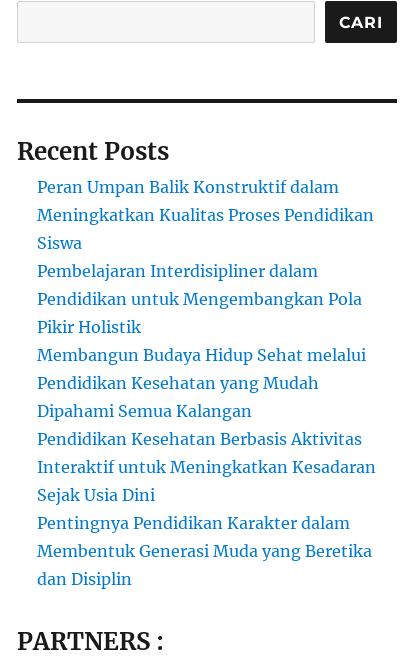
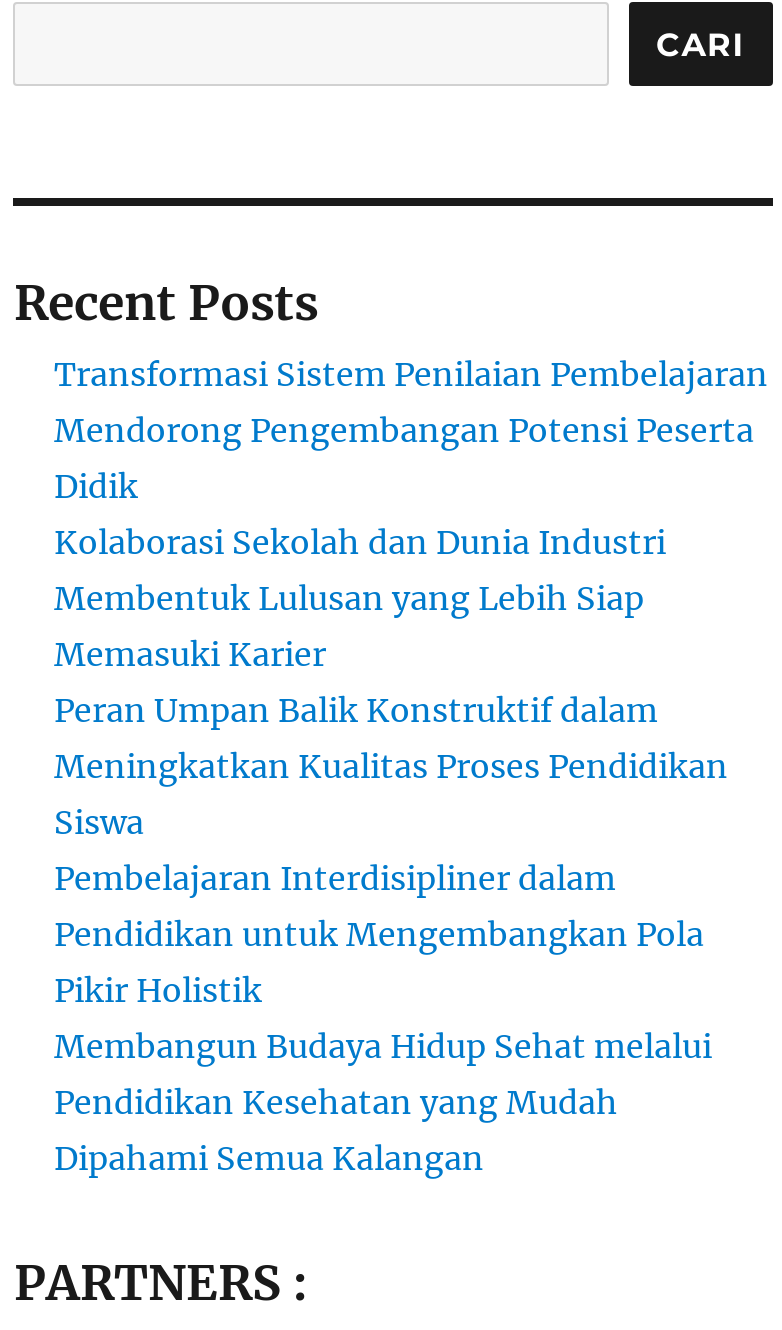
+ Transformasi Sistem Penilaian Pembelajaran
+ Mendorong Pengembangan Potensi Peserta
+ Didik
+ Kolaborasi Sekolah dan Dunia Industri
+ Membentuk Lulusan yang Lebih Siap
+ Memasuki Karier

moved down: Peran Umpan Balik Konstruktif dalam | Meningkatkan Kualitas Proses Pendidikan | Siswa | ... | Pendidikan Kesehatan yang Mudah | Dipahami Semua Kalangan

- Pendidikan Kesehatan Berbasis Aktivitas
- Interaktif untuk Meningkatkan Kesadaran
- Sejak Usia Dini
- Pentingnya Pendidikan Karakter dalam
- Membentuk Generasi Muda yang Beretika
- dan Disiplin
